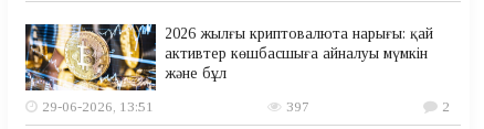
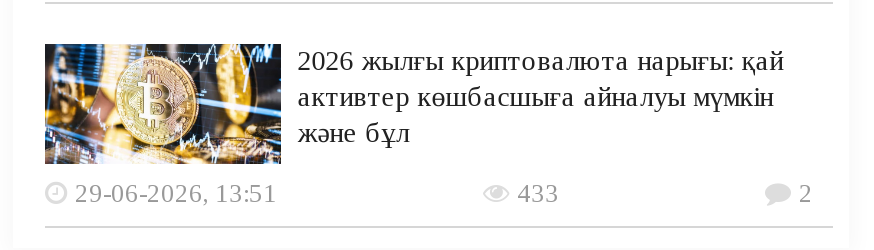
- 397
+ 433
